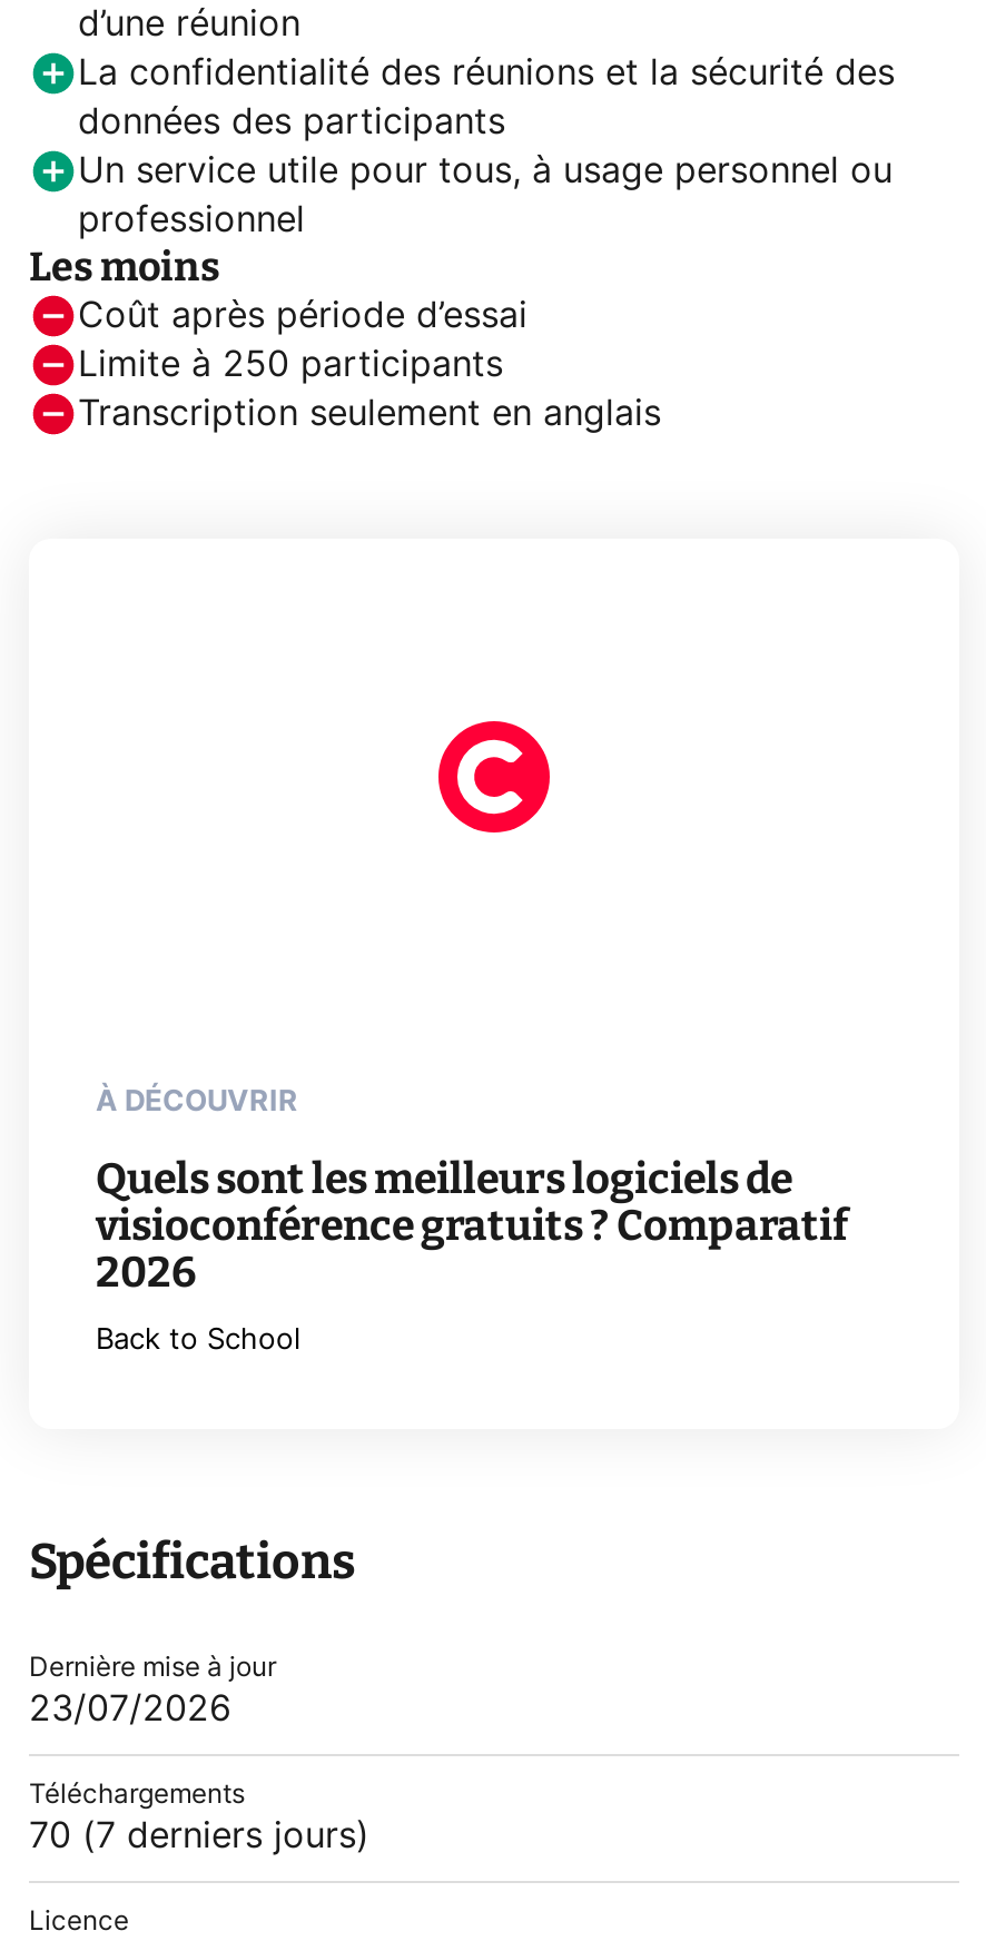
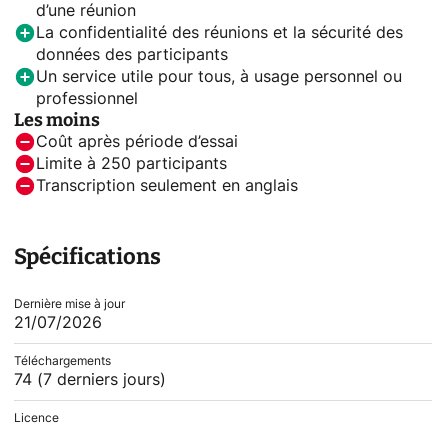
- [image]

- À DÉCOUVRIR
- Quels sont les meilleurs logiciels de
- visioconférence gratuits ? Comparatif
- 2026
- Back to School

- 23/07/2026
+ 21/07/2026

- 70 (7 derniers jours)
+ 74 (7 derniers jours)
